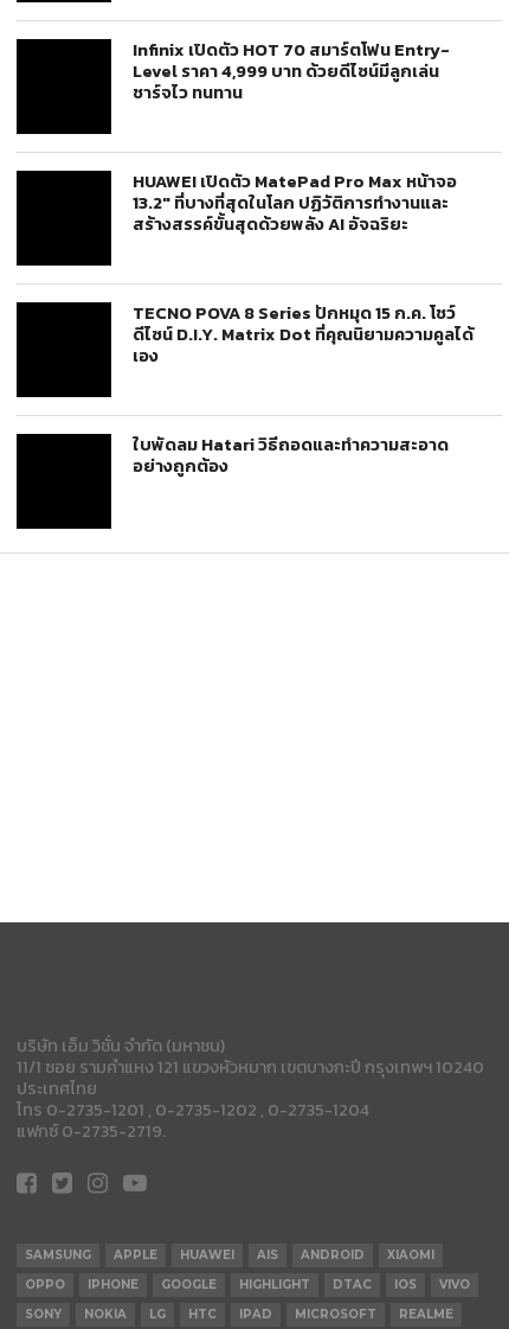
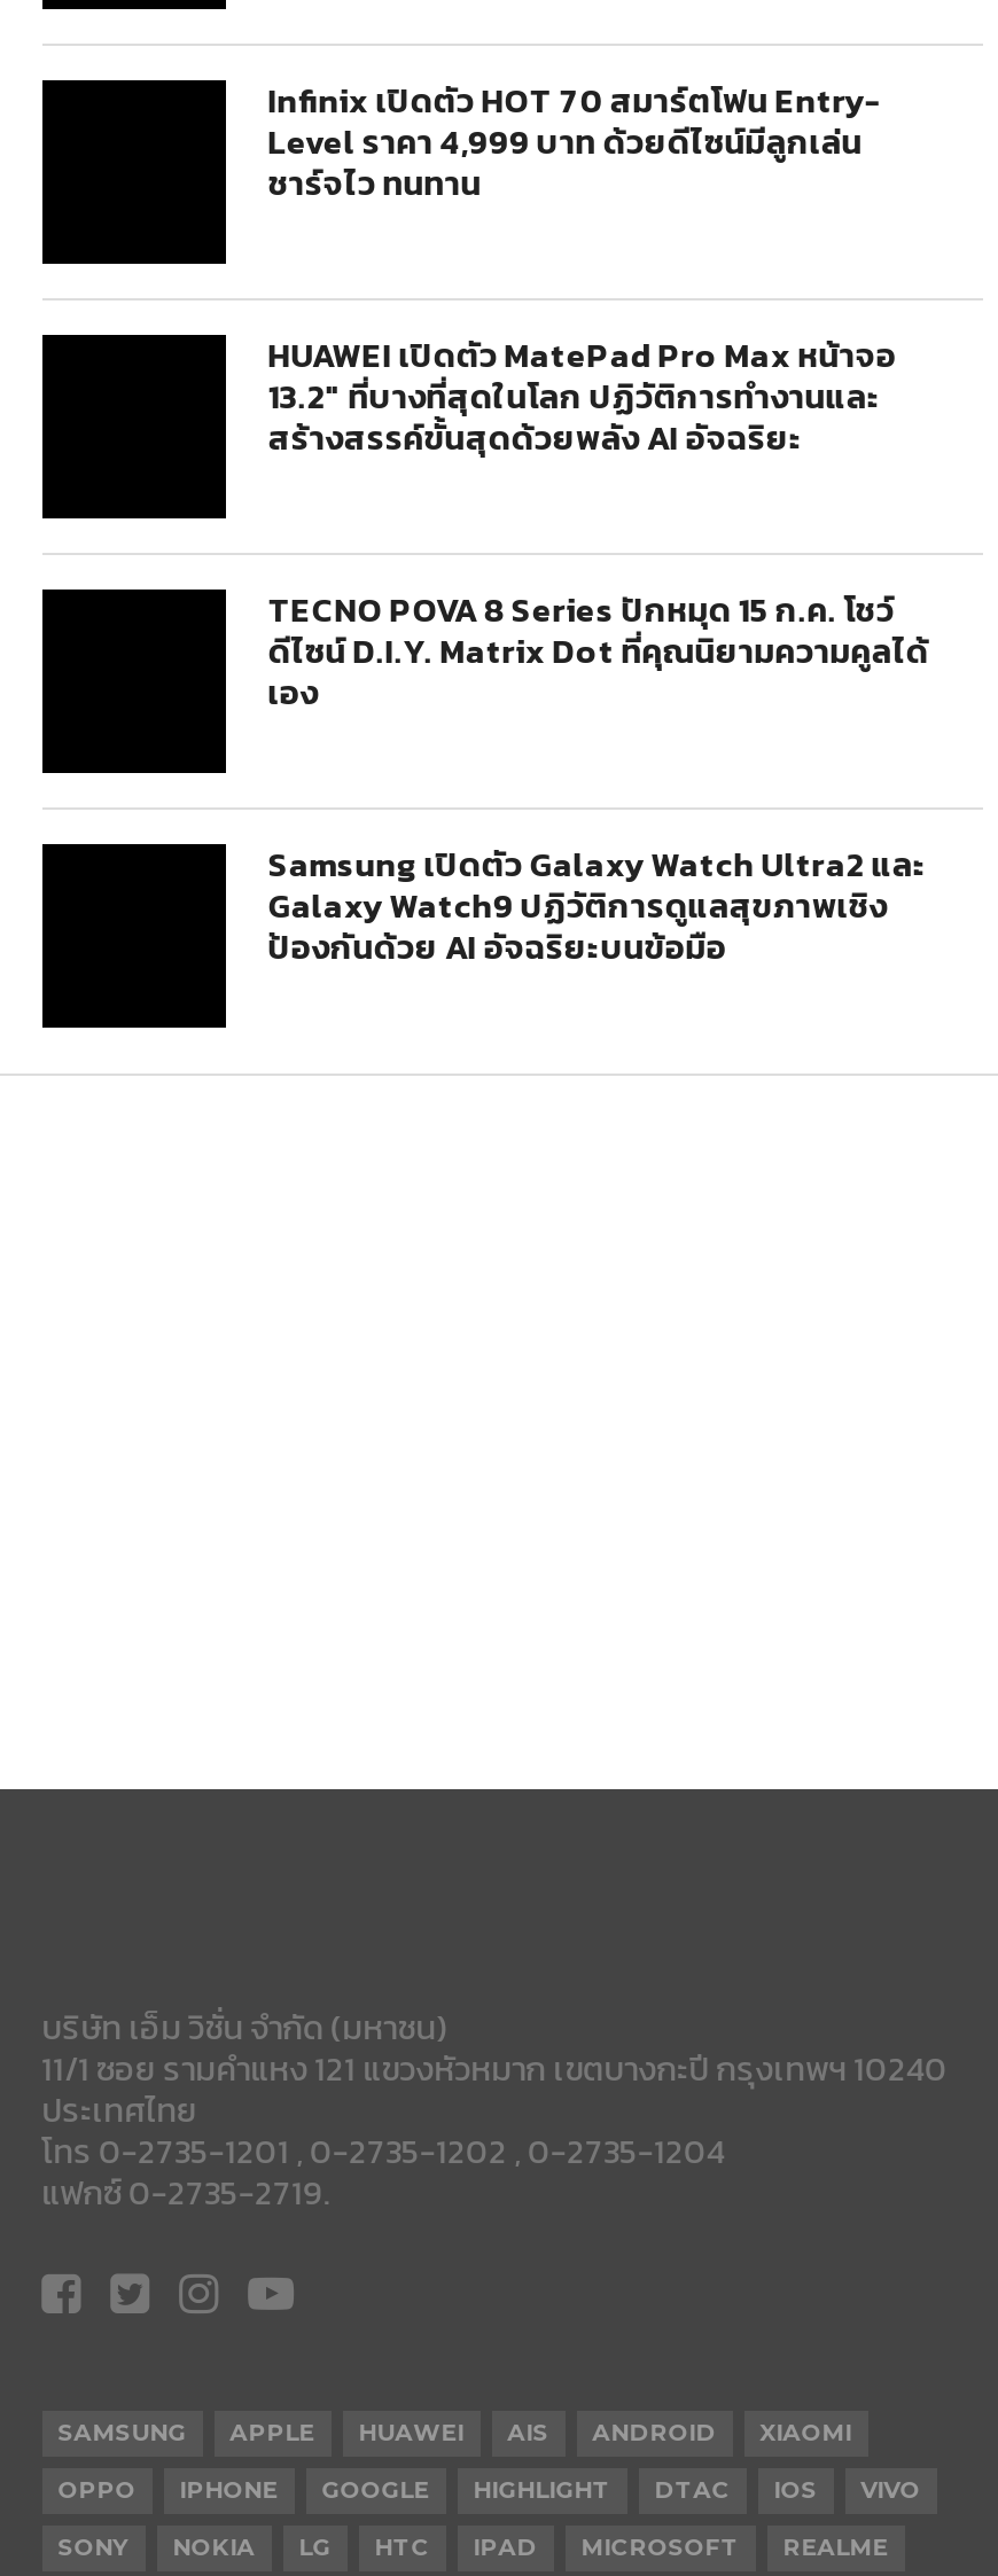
- ใบพัดลม Hatari วิธีถอดและทำความสะอาด
- อย่างถูกต้อง
+ Samsung เปิดตัว Galaxy Watch Ultra2 และ
+ Galaxy Watch9 ปฏิวัติการดูแลสุขภาพเชิง
+ ป้องกันด้วย AI อัจฉริยะบนข้อมือ
